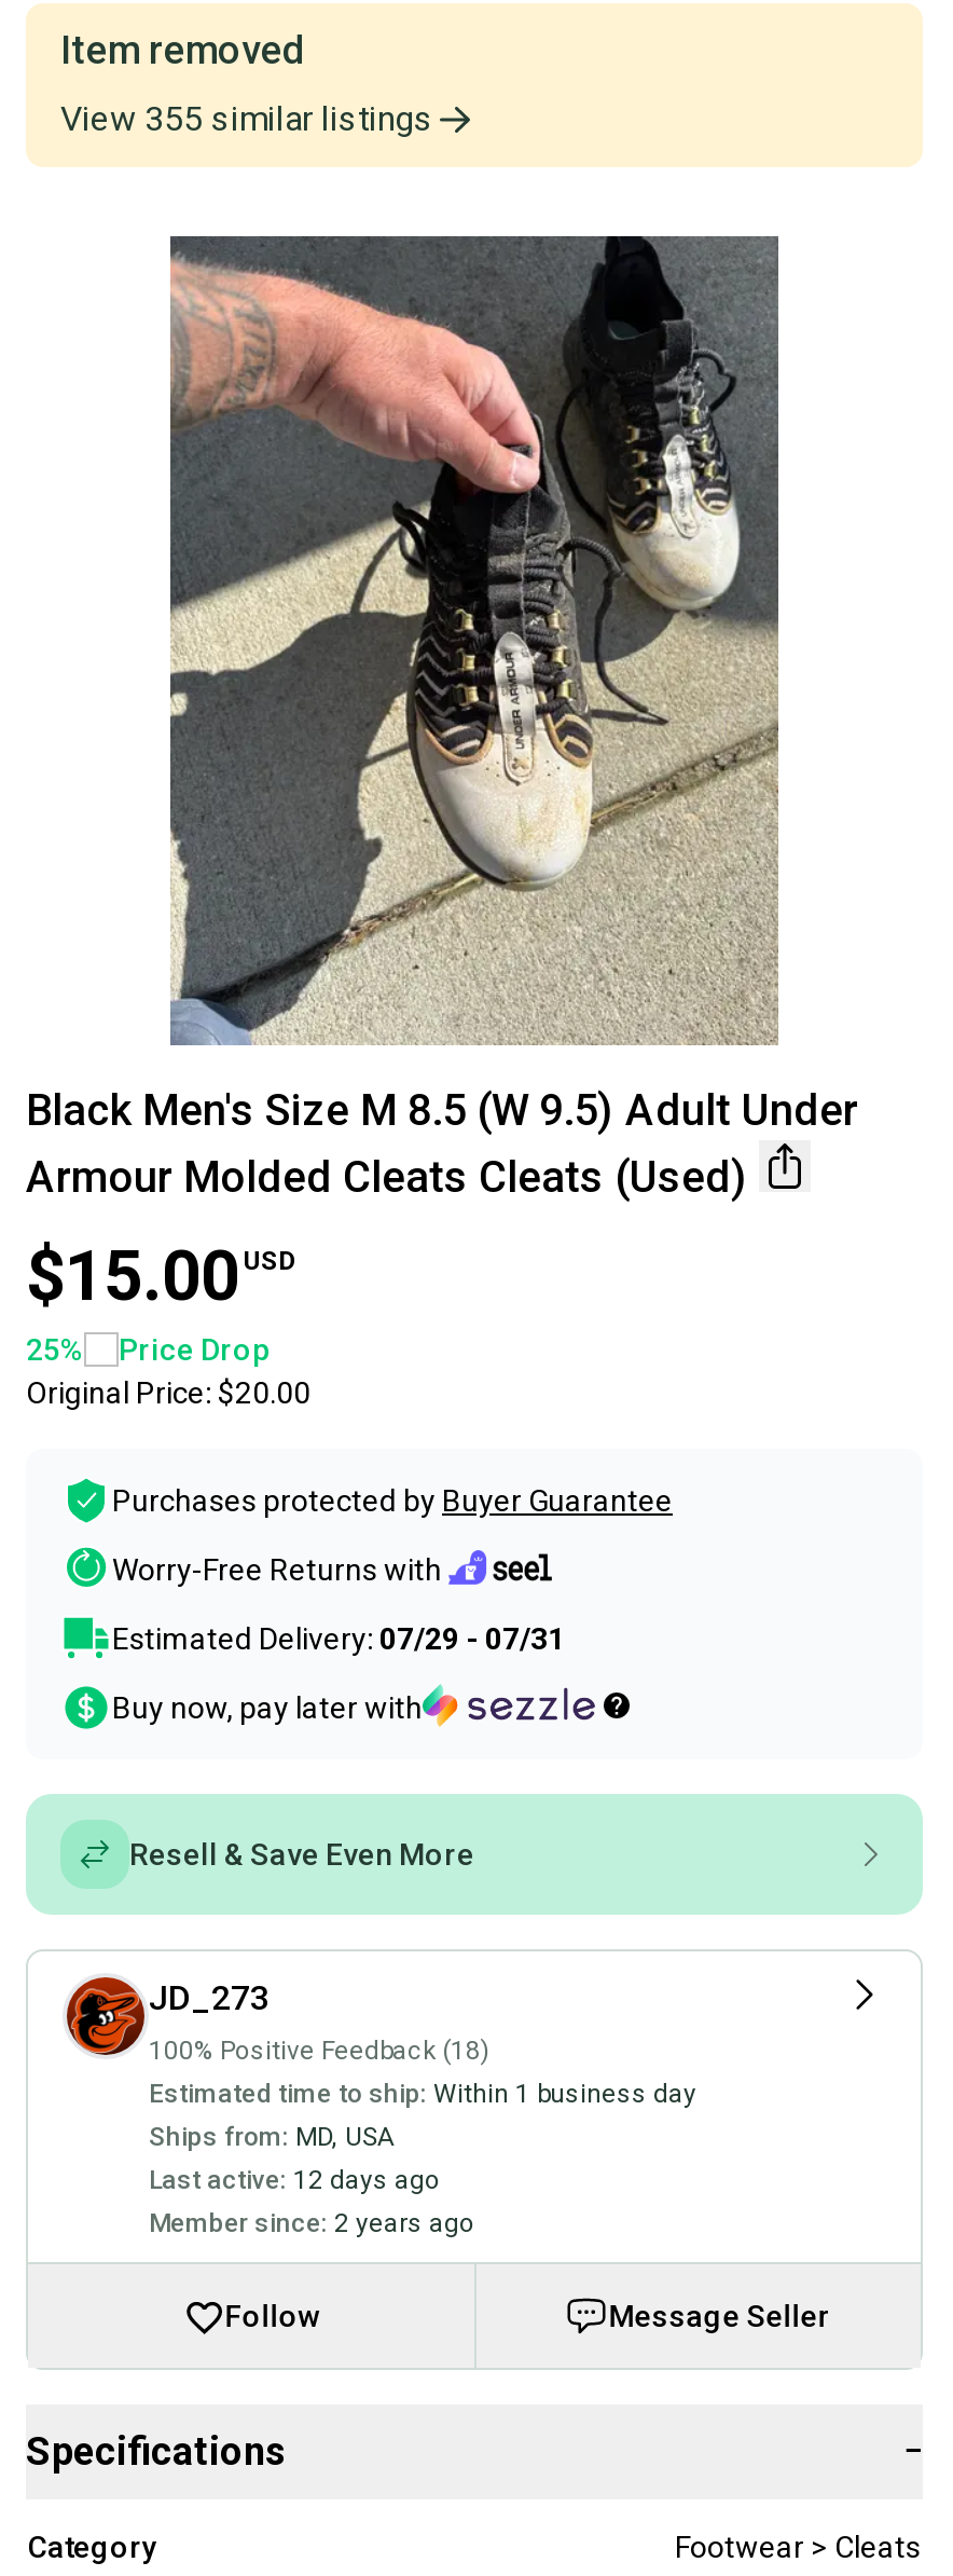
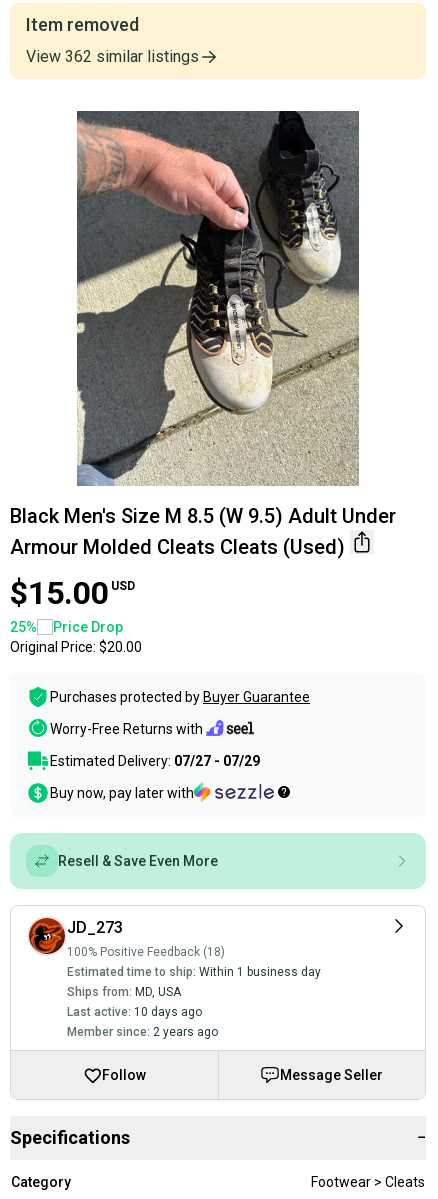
- View 355 similar listings
+ View 362 similar listings

- Estimated Delivery: 07/29 - 07/31
+ Estimated Delivery: 07/27 - 07/29

- Last active: 12 days ago
+ Last active: 10 days ago
